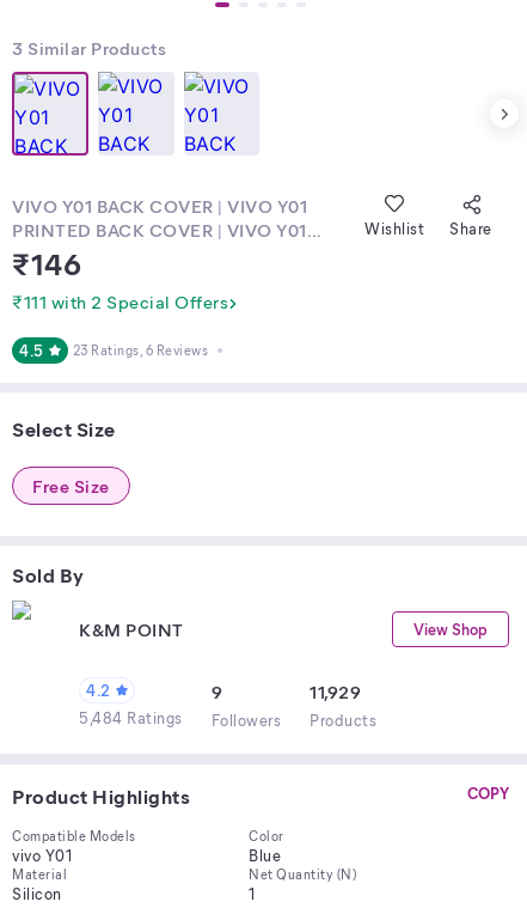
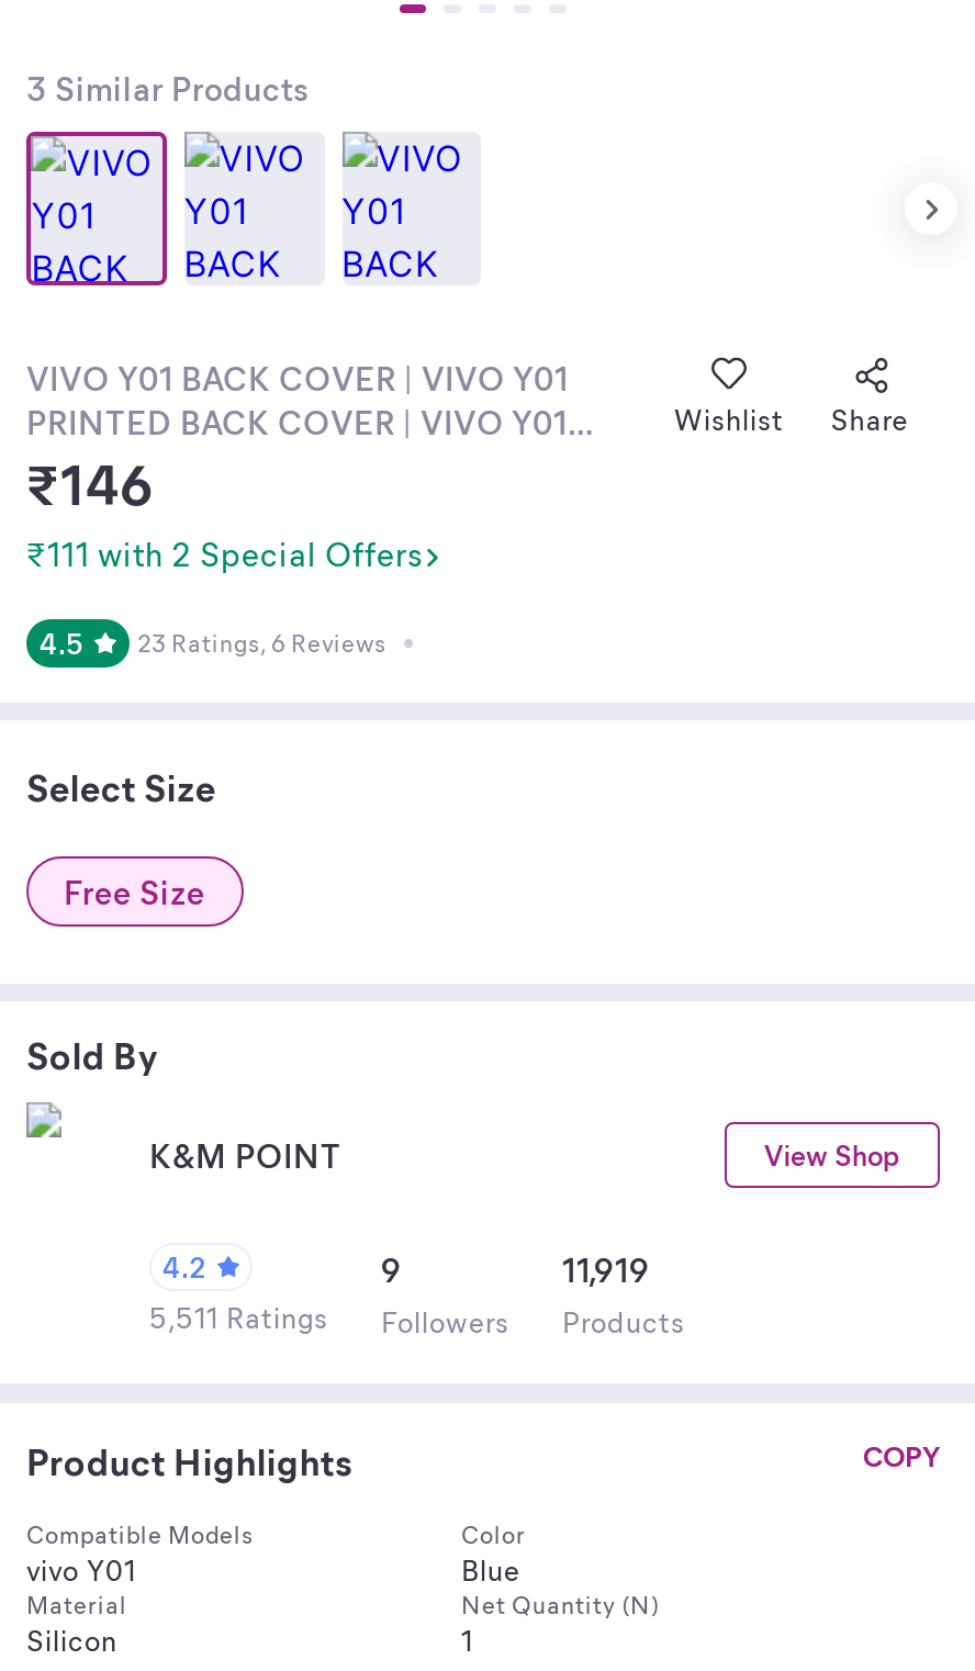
- 11,929
+ 11,919

- 5,484 Ratings Followers Products
+ 5,511 Ratings Followers Products
